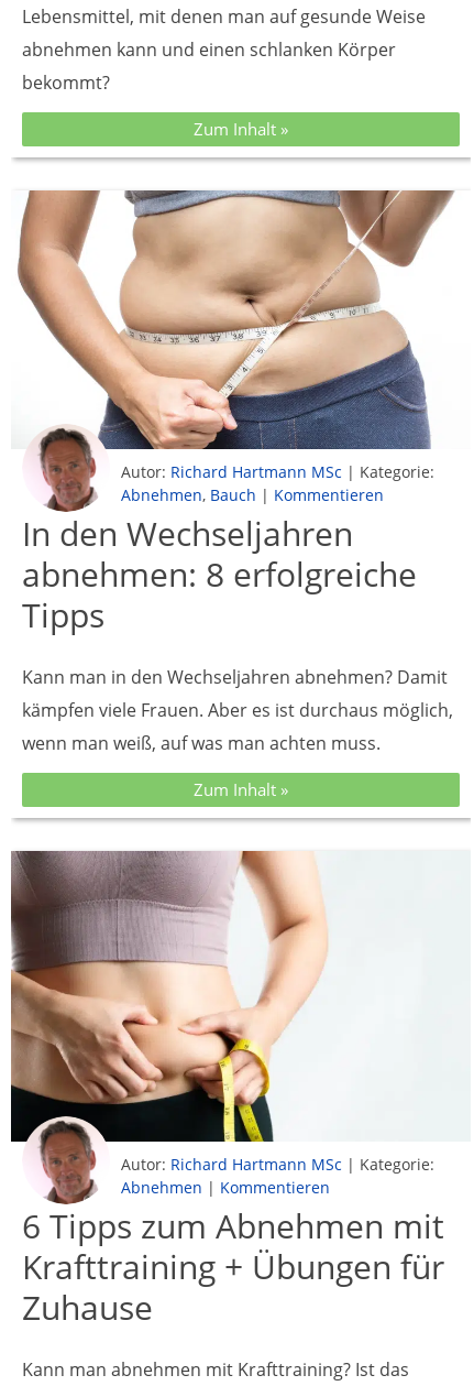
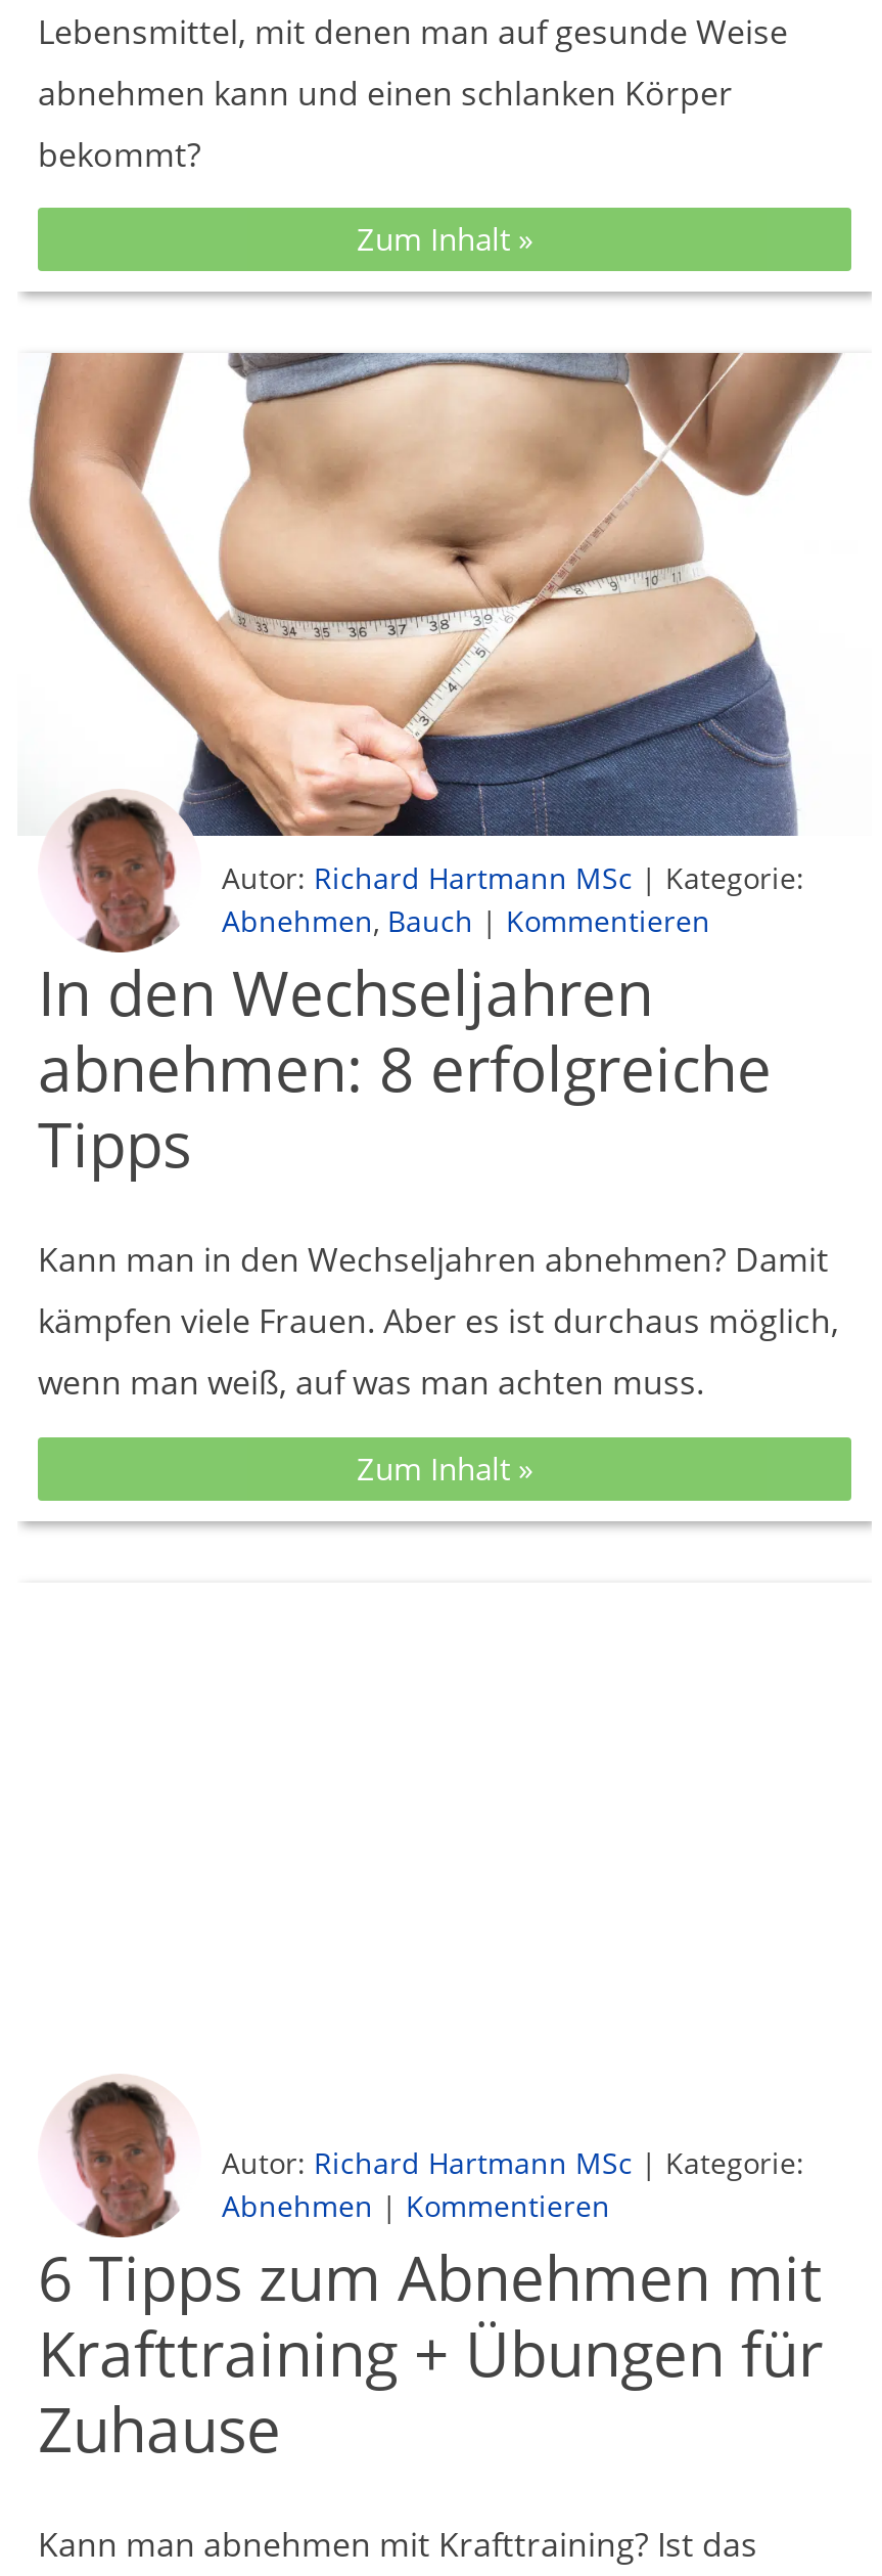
- [image]
